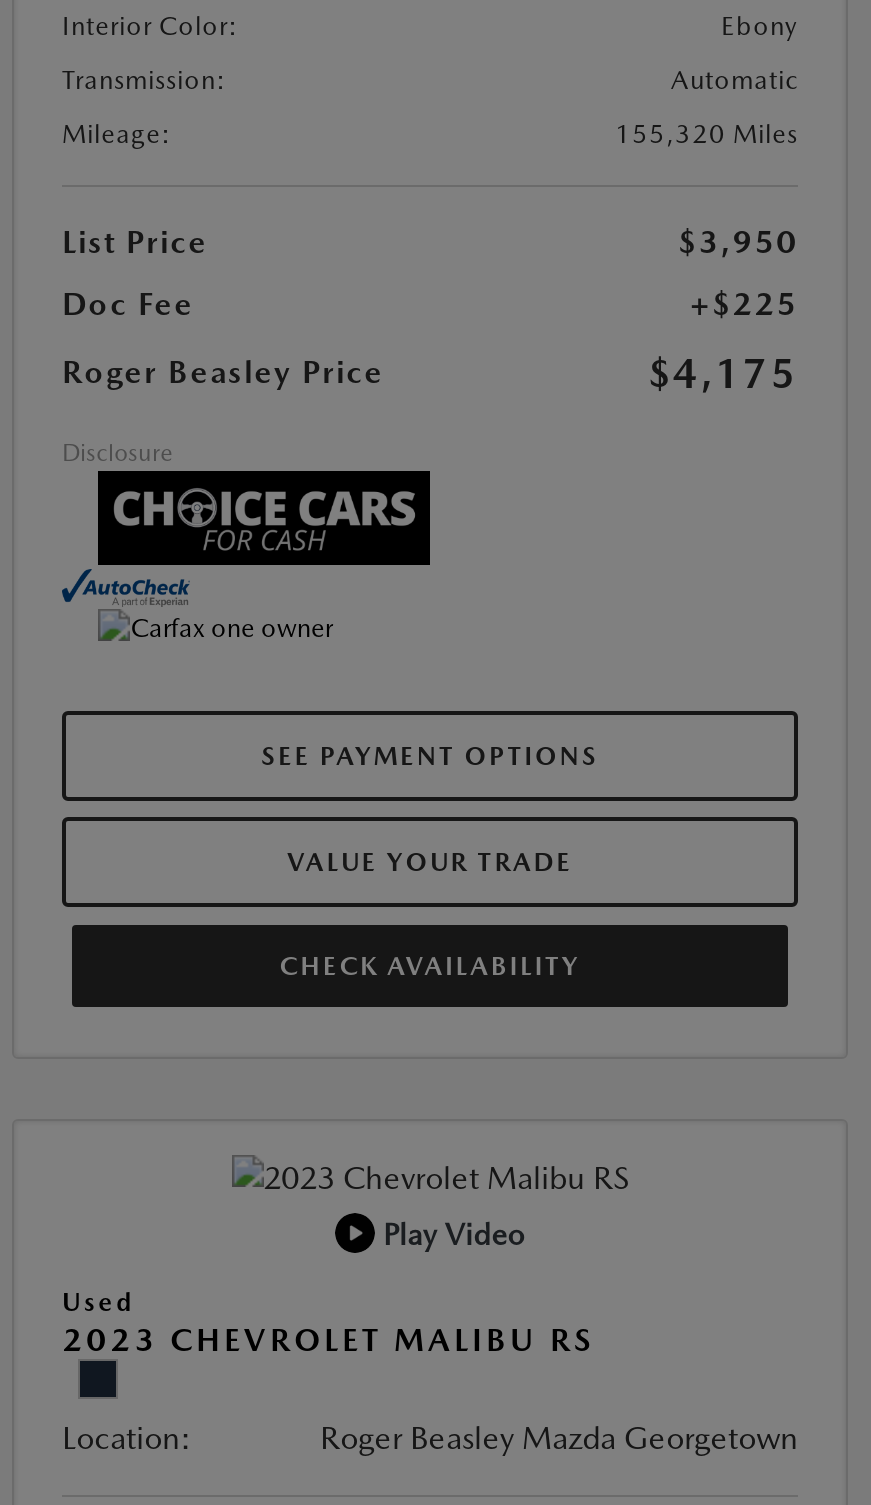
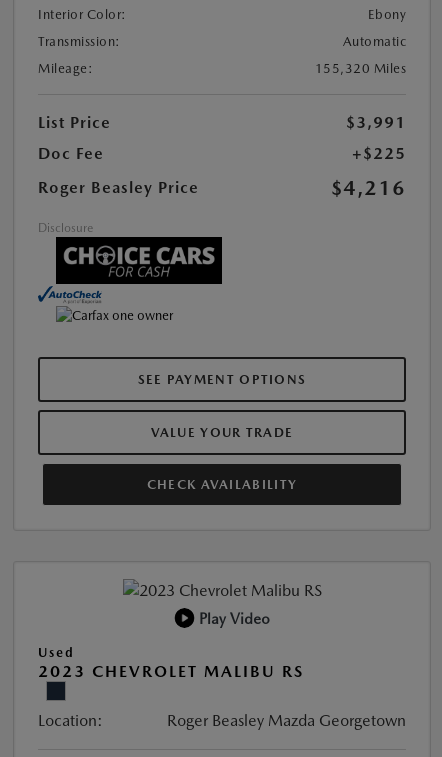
- $3,950
+ $3,991

- $4,175
+ $4,216
